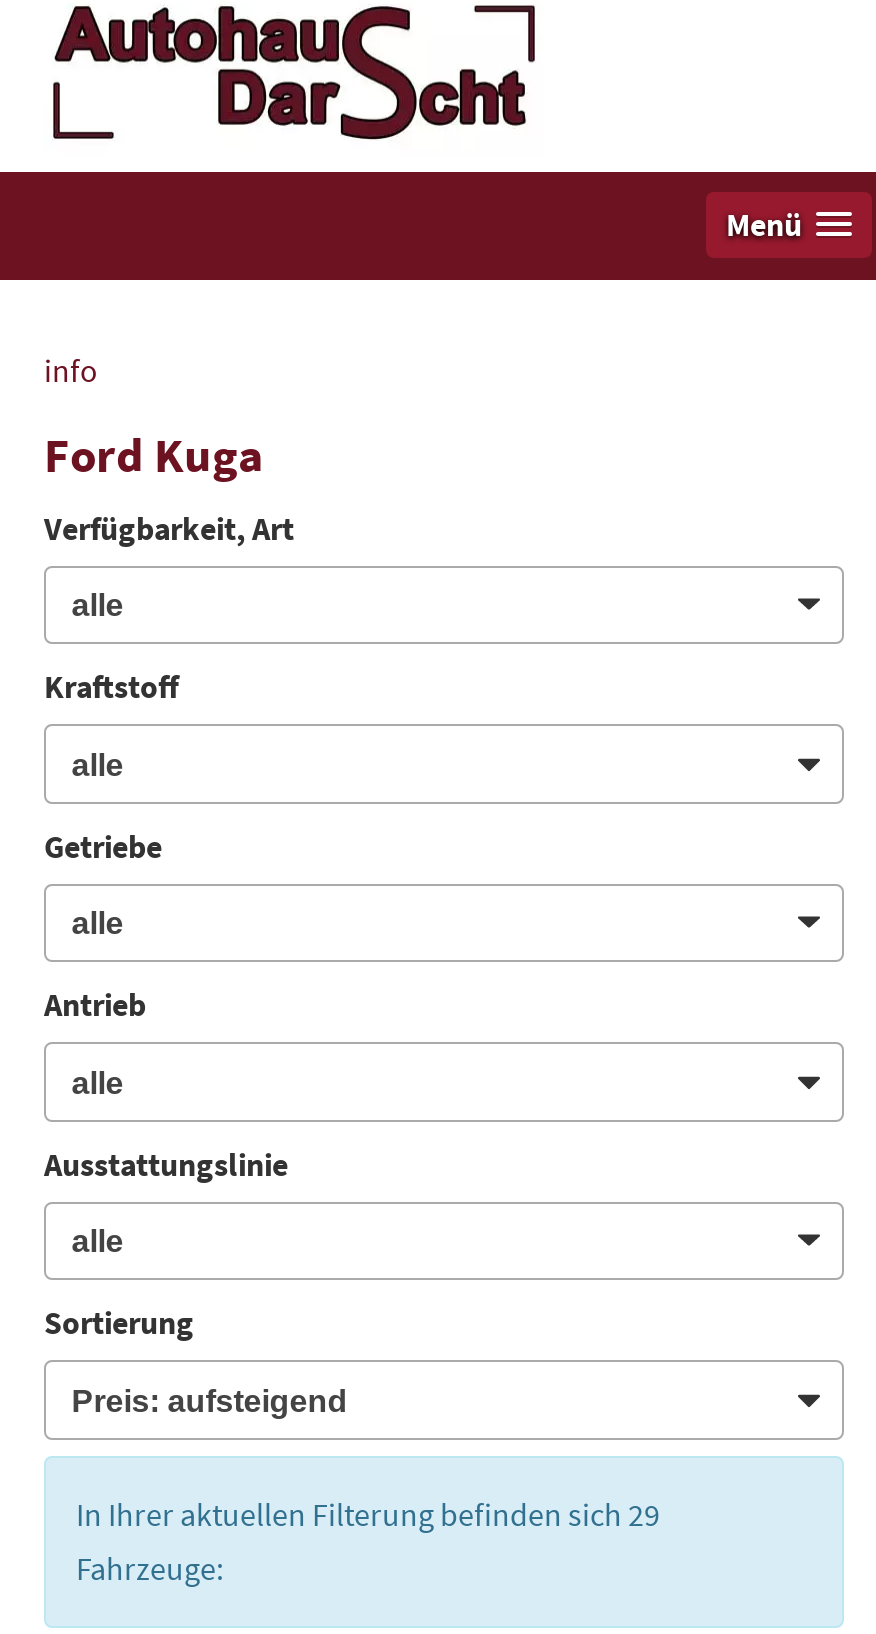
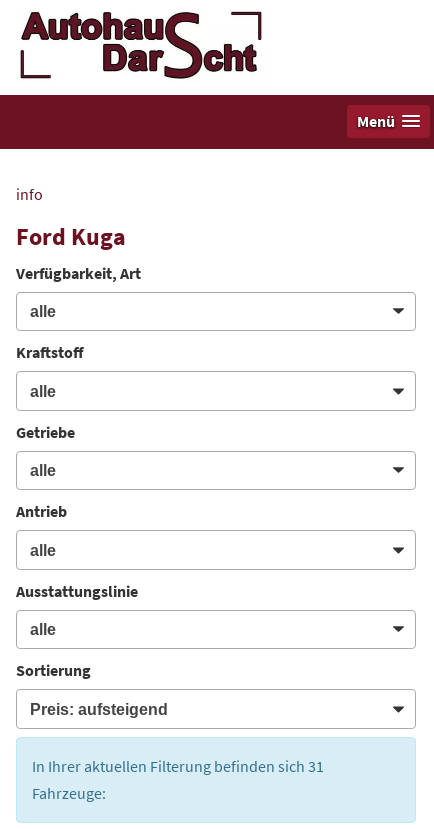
- In Ihrer aktuellen Filterung befinden sich 29
+ In Ihrer aktuellen Filterung befinden sich 31
